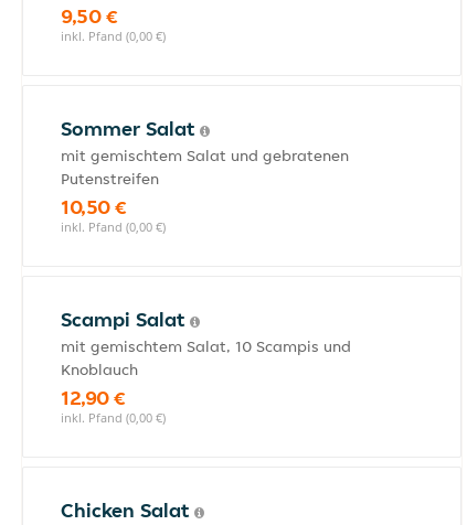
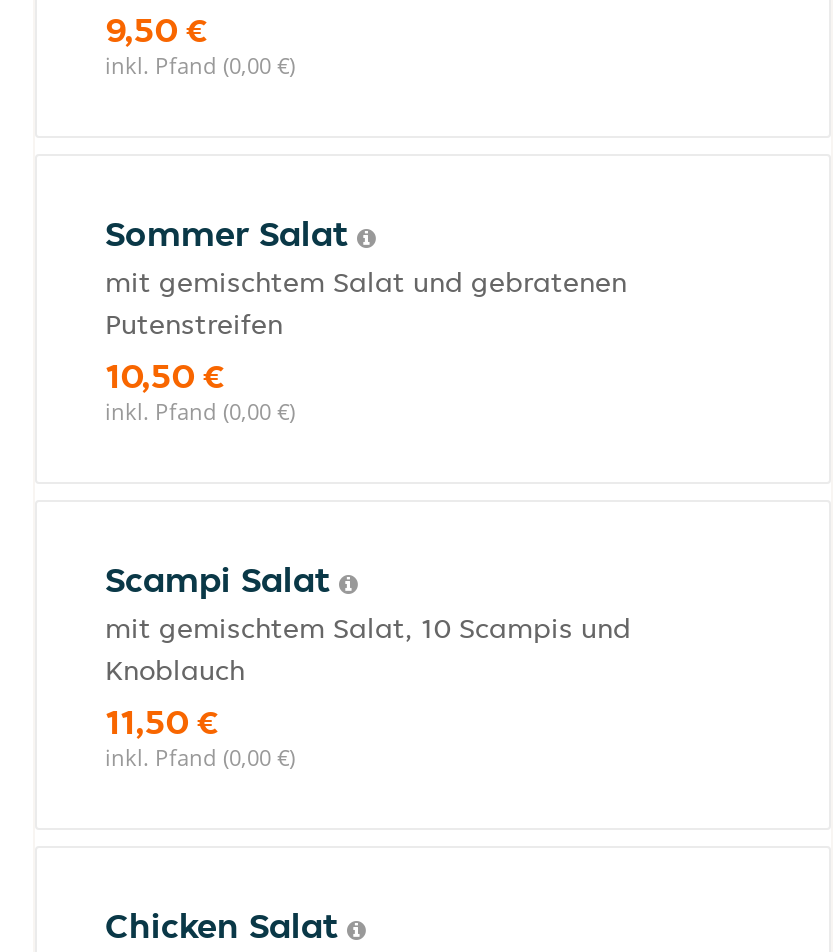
- 12,90 €
+ 11,50 €
